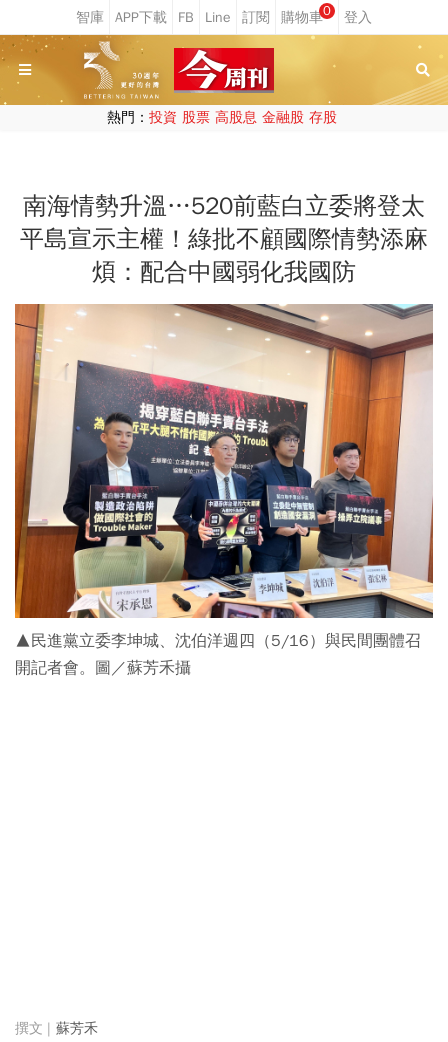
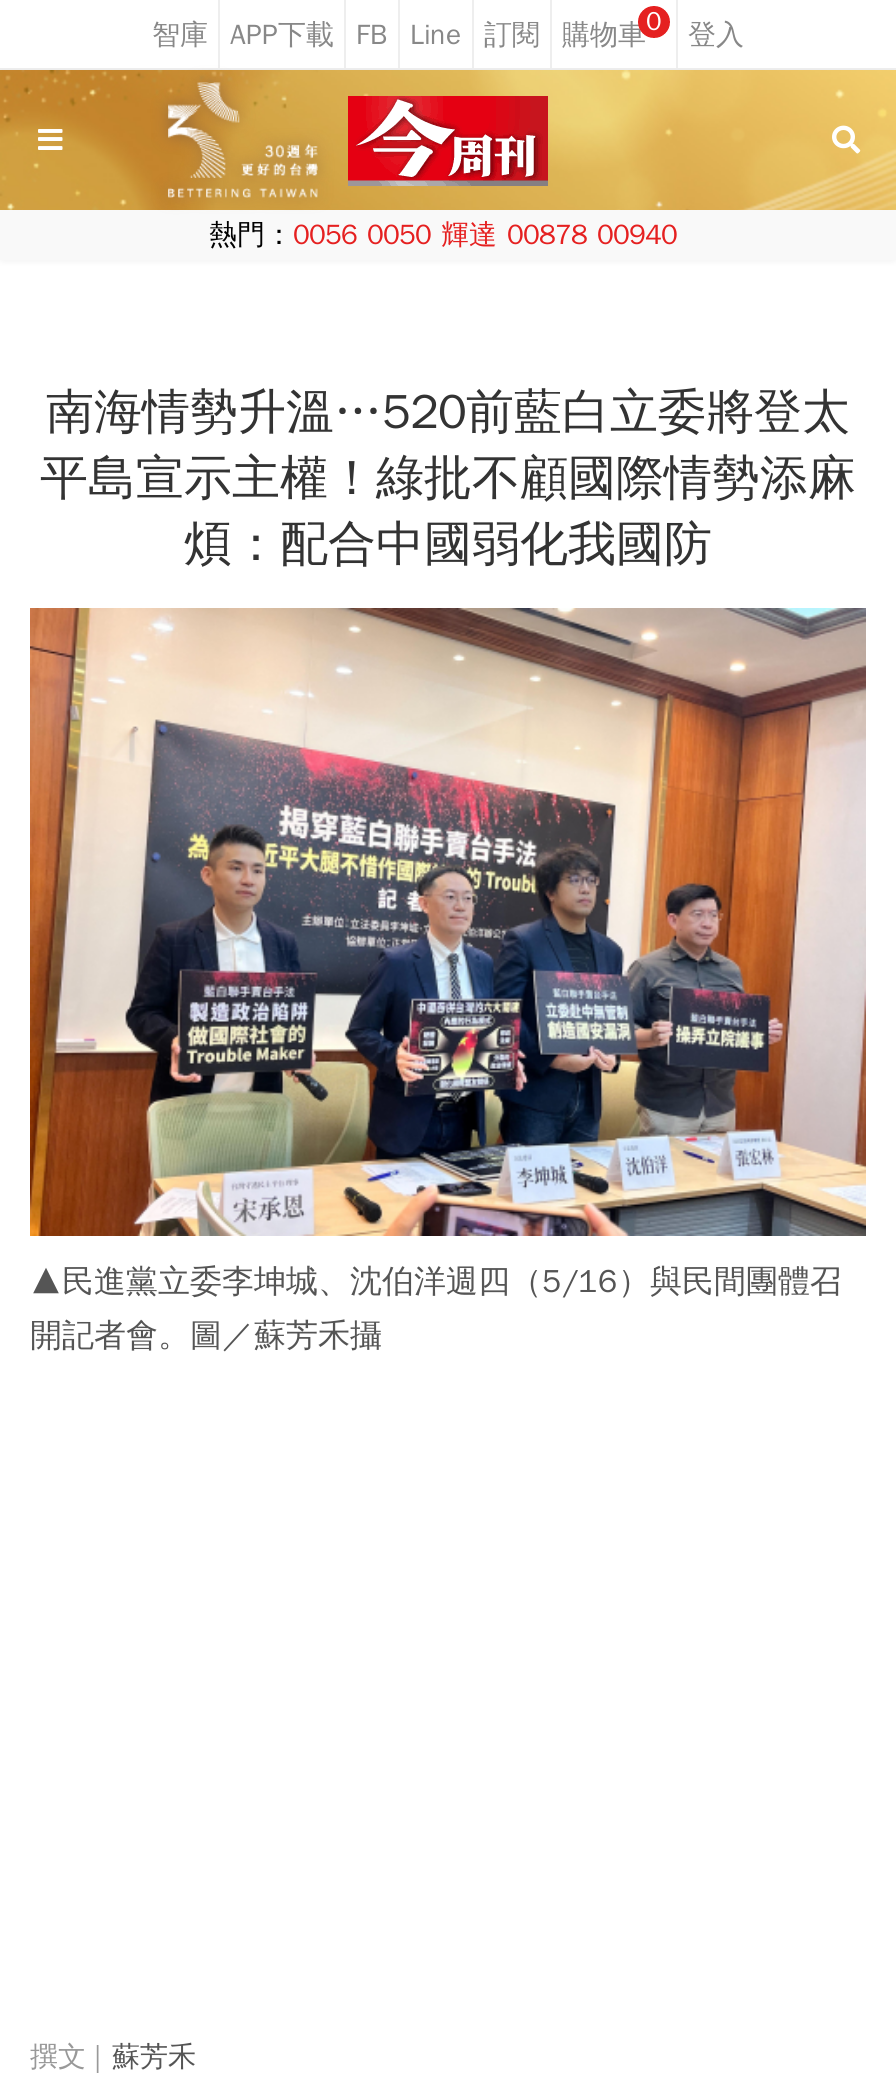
- 熱門：投資 股票 高股息 金融股 存股
+ 熱門：0056 0050 輝達 00878 00940
